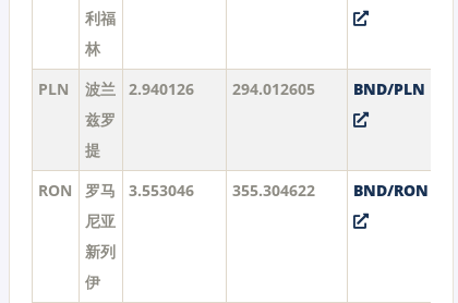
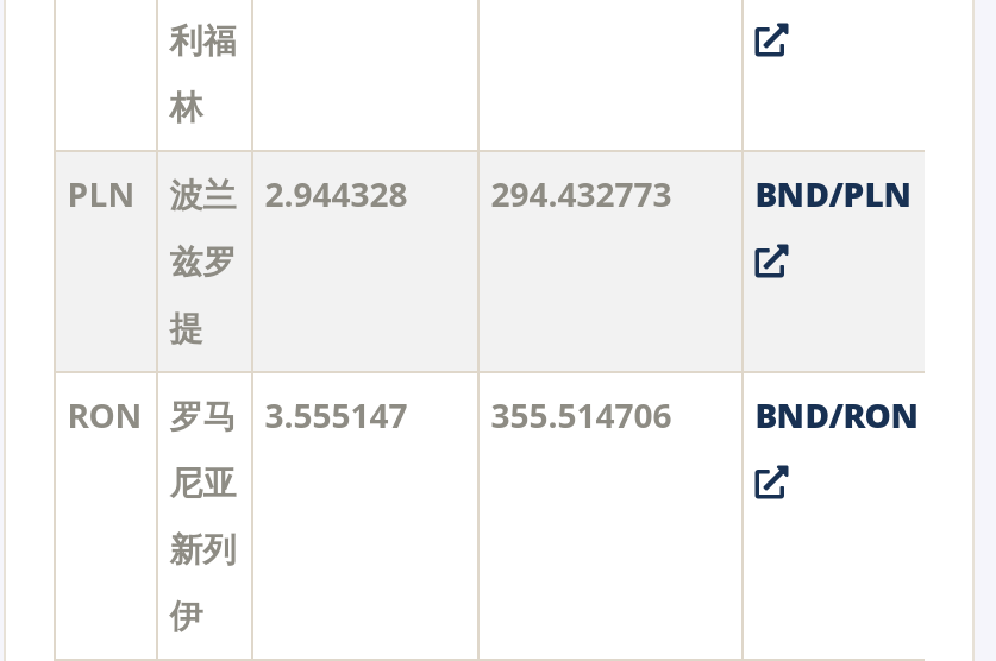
- 2.940126
+ 2.944328

- 294.012605
+ 294.432773

- 3.553046
+ 3.555147

- 355.304622
+ 355.514706
